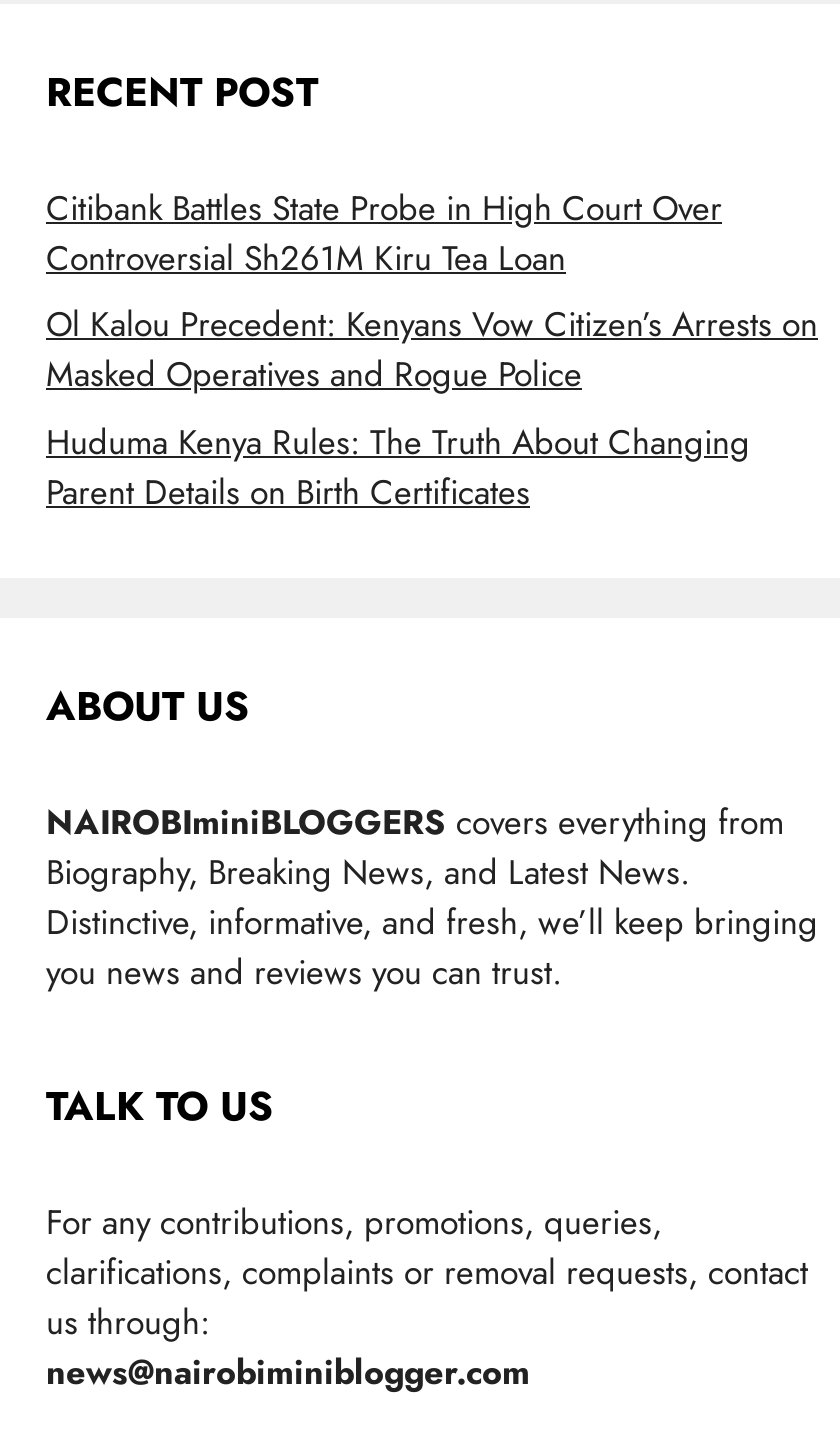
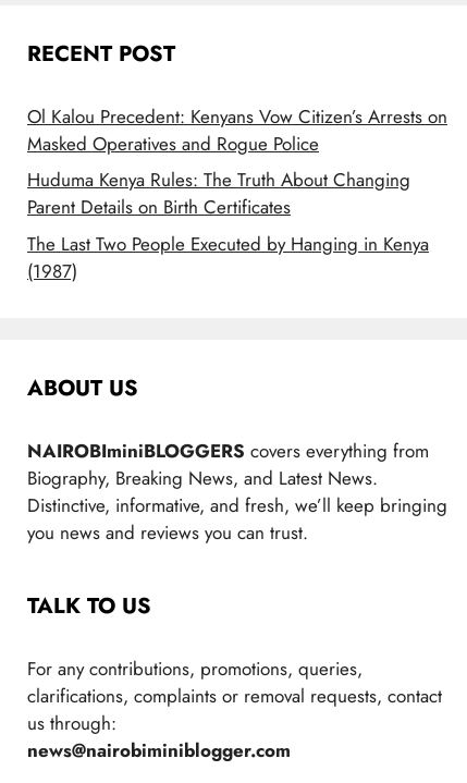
- Citibank Battles State Probe in High Court Over
- Controversial Sh261M Kiru Tea Loan

moved up: Ol Kalou Precedent: Kenyans Vow Citizen’s Arrests on | Masked Operatives and Rogue Police | Huduma Kenya Rules: The Truth About Changing | Parent Details on Birth Certificates

+ The Last Two People Executed by Hanging in Kenya
+ (1987)
